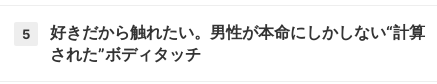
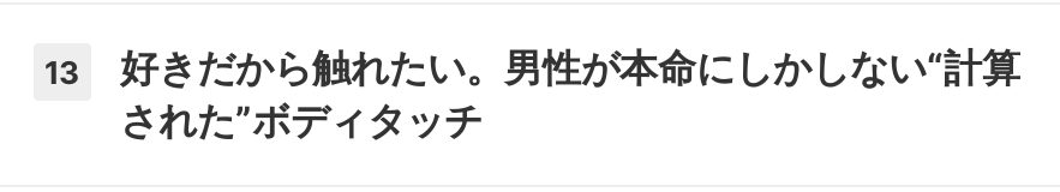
- 5 好きだから触れたい。男性が本命にしかしない“計算
+ 13 好きだから触れたい。男性が本命にしかしない“計算
